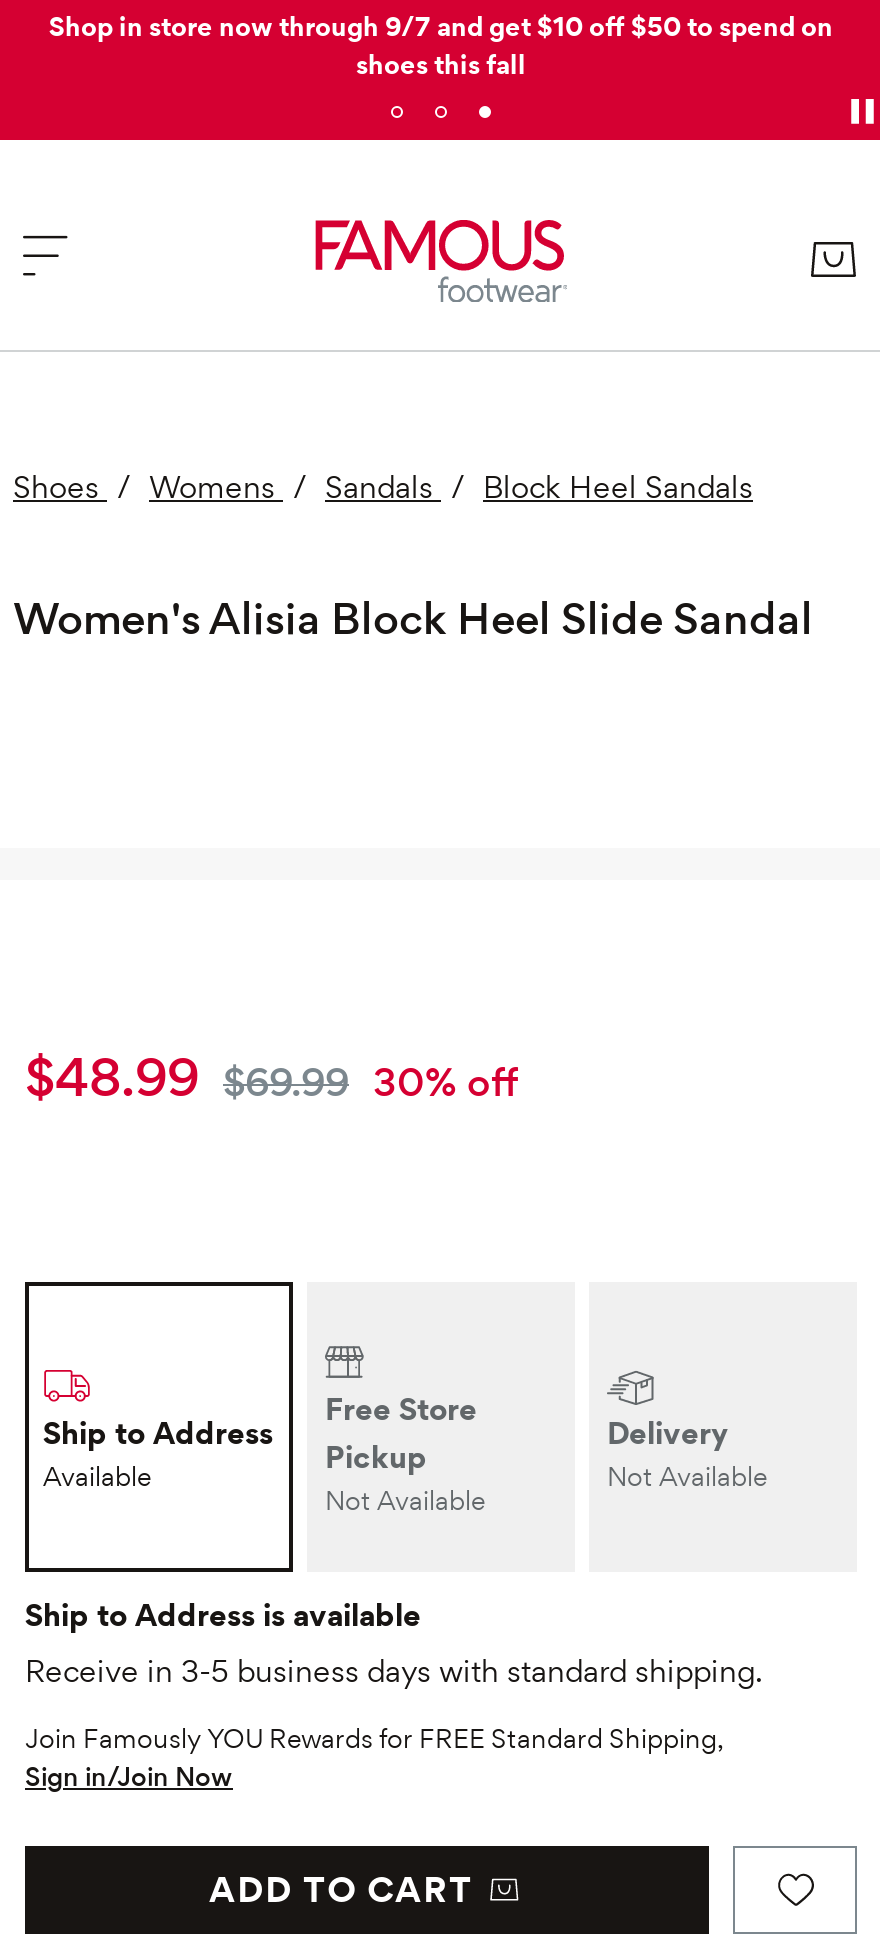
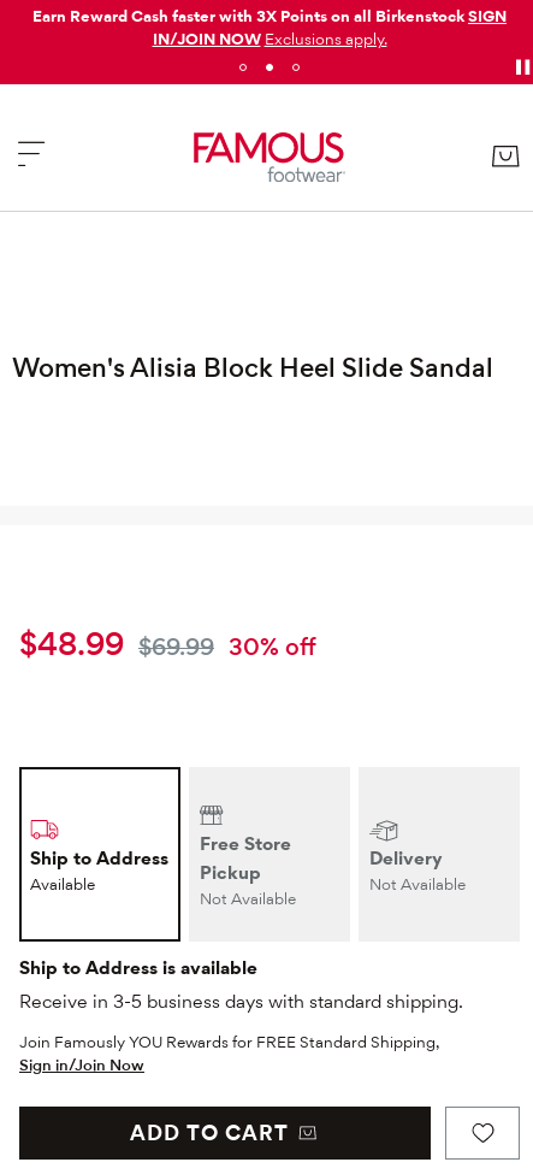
- Shop in store now through 9/7 and get $10 off $50 to spend on
- shoes this fall
+ Earn Reward Cash faster with 3X Points on all Birkenstock SIGN
+ IN/JOIN NOW Exclusions apply.

- Shoes / Womens / Sandals / Block Heel Sandals
